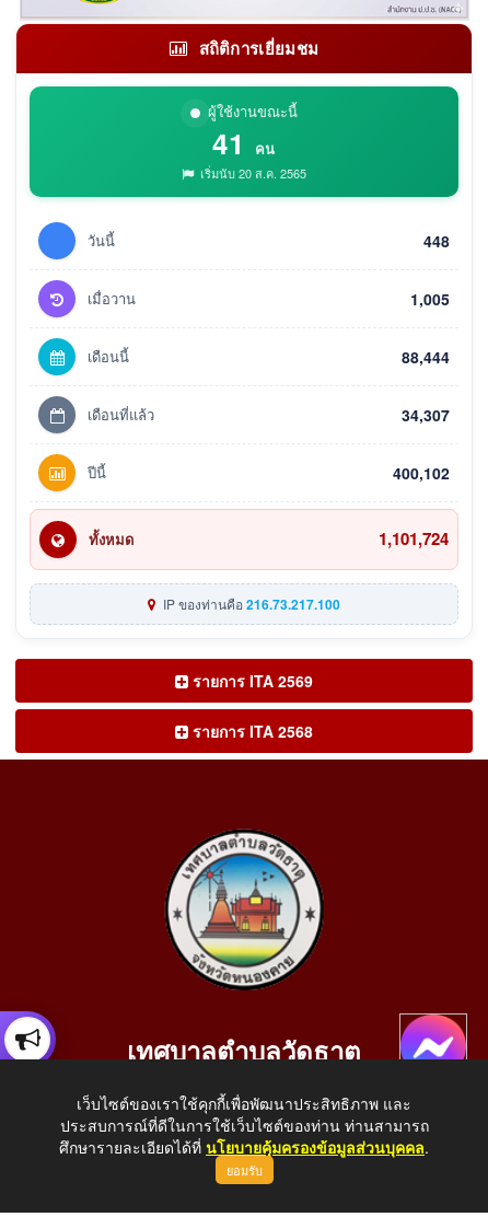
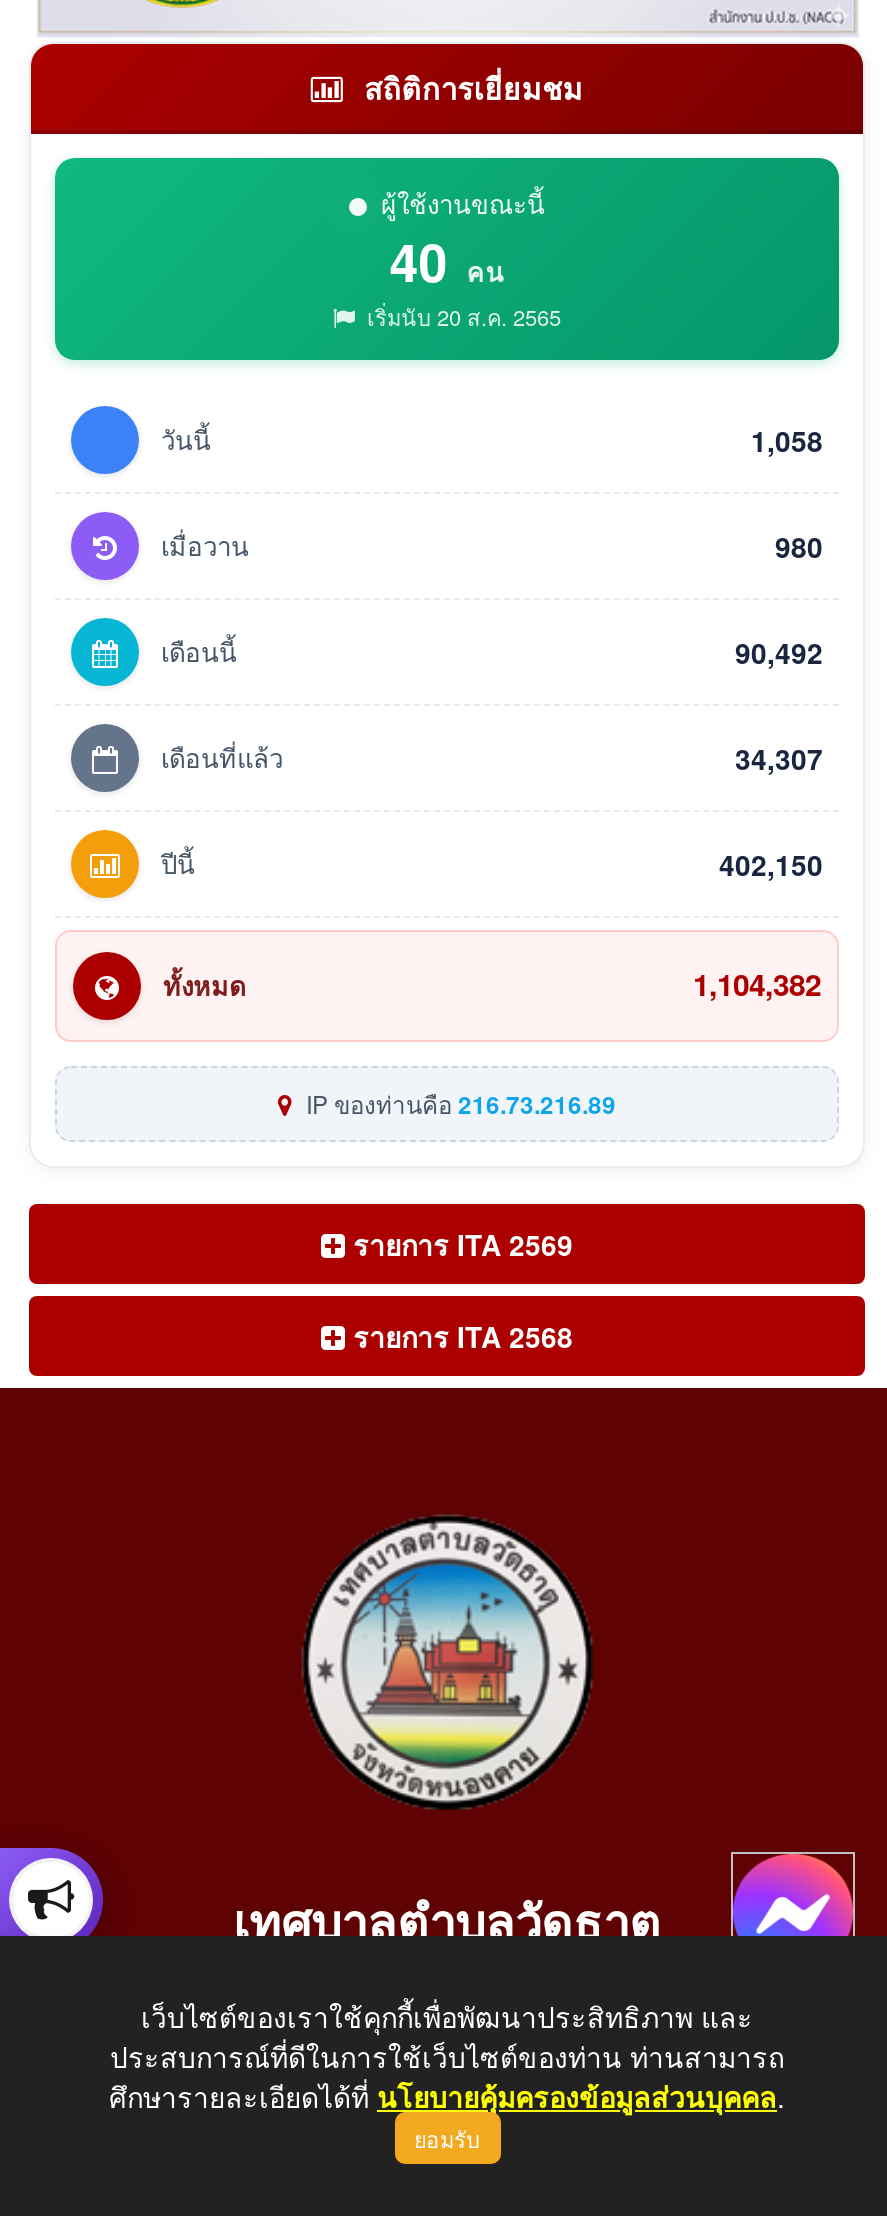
- 41 คน
+ 40 คน

- 448
+ 1,058

- 1,005
+ 980

- 88,444
+ 90,492

- 400,102
+ 402,150

- 1,101,724
+ 1,104,382

- IP ของท่านคือ216.73.217.100
+ IP ของท่านคือ216.73.216.89
